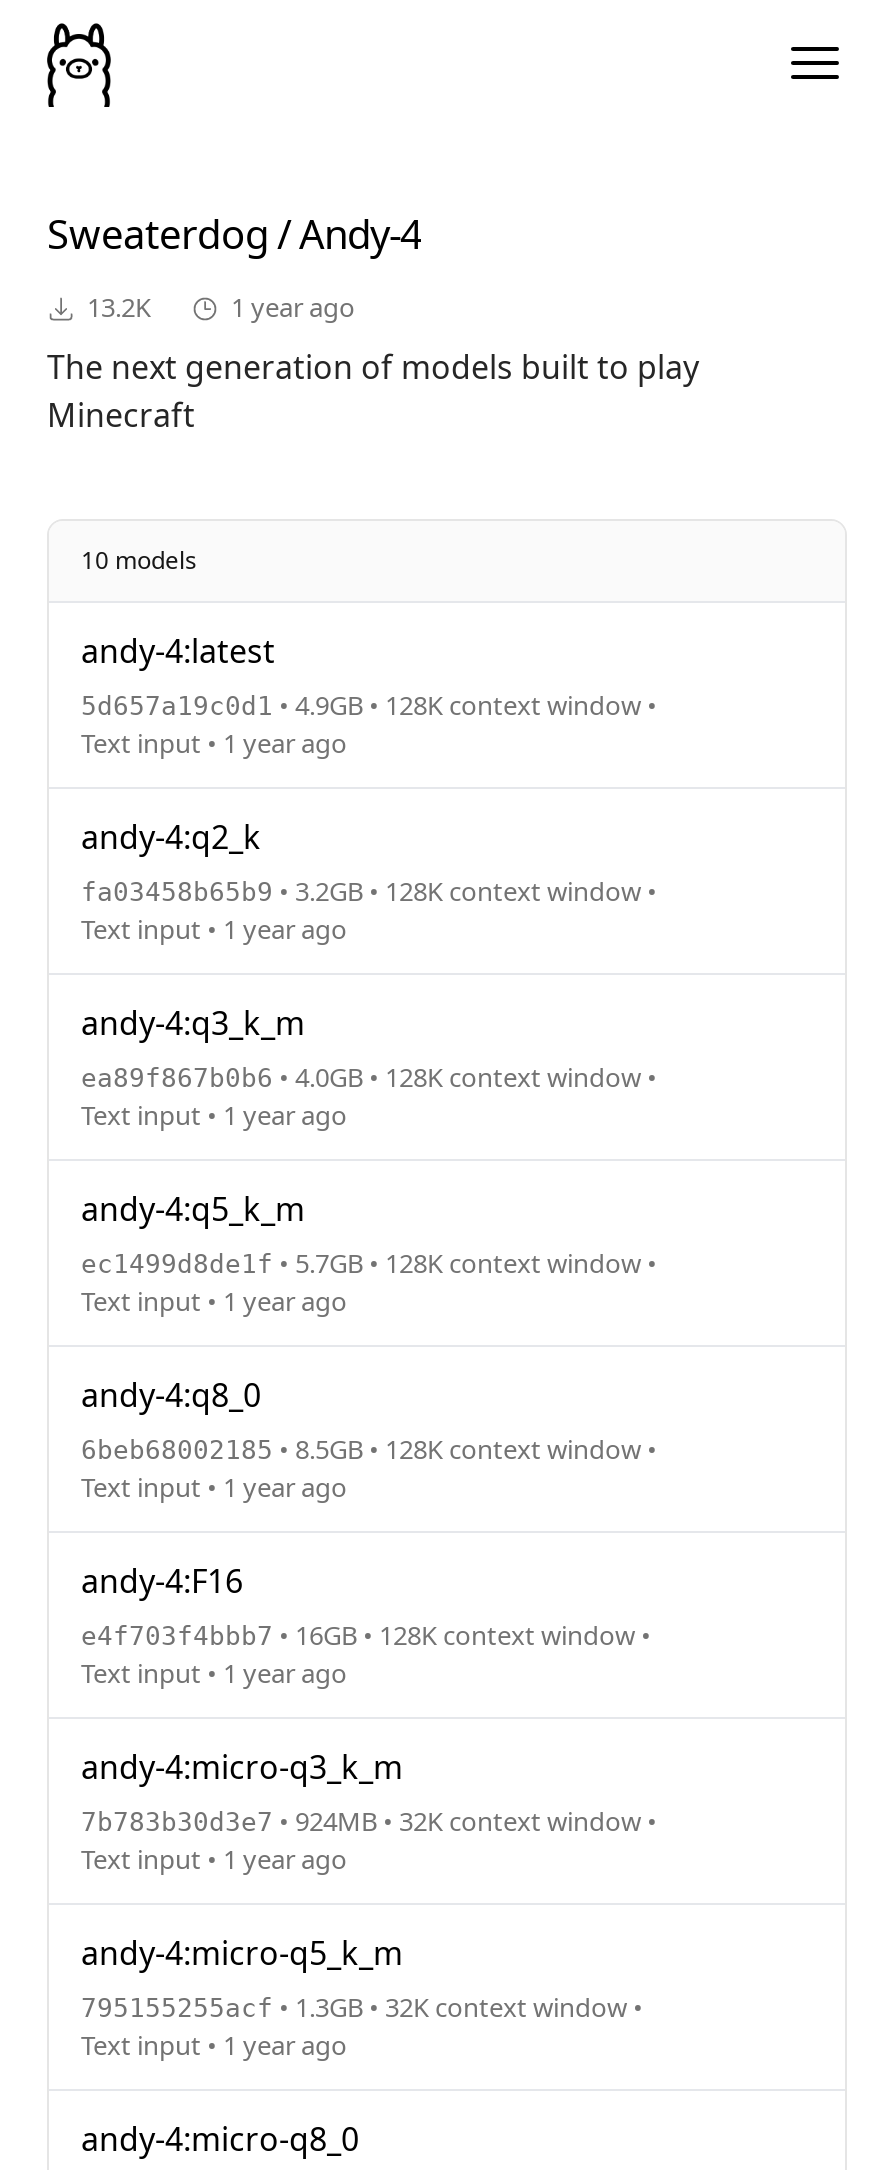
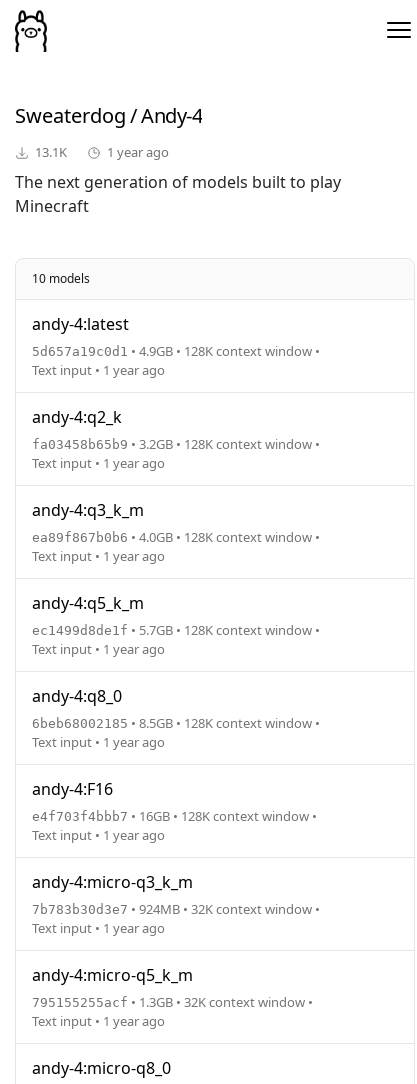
- 13.2K
+ 13.1K
